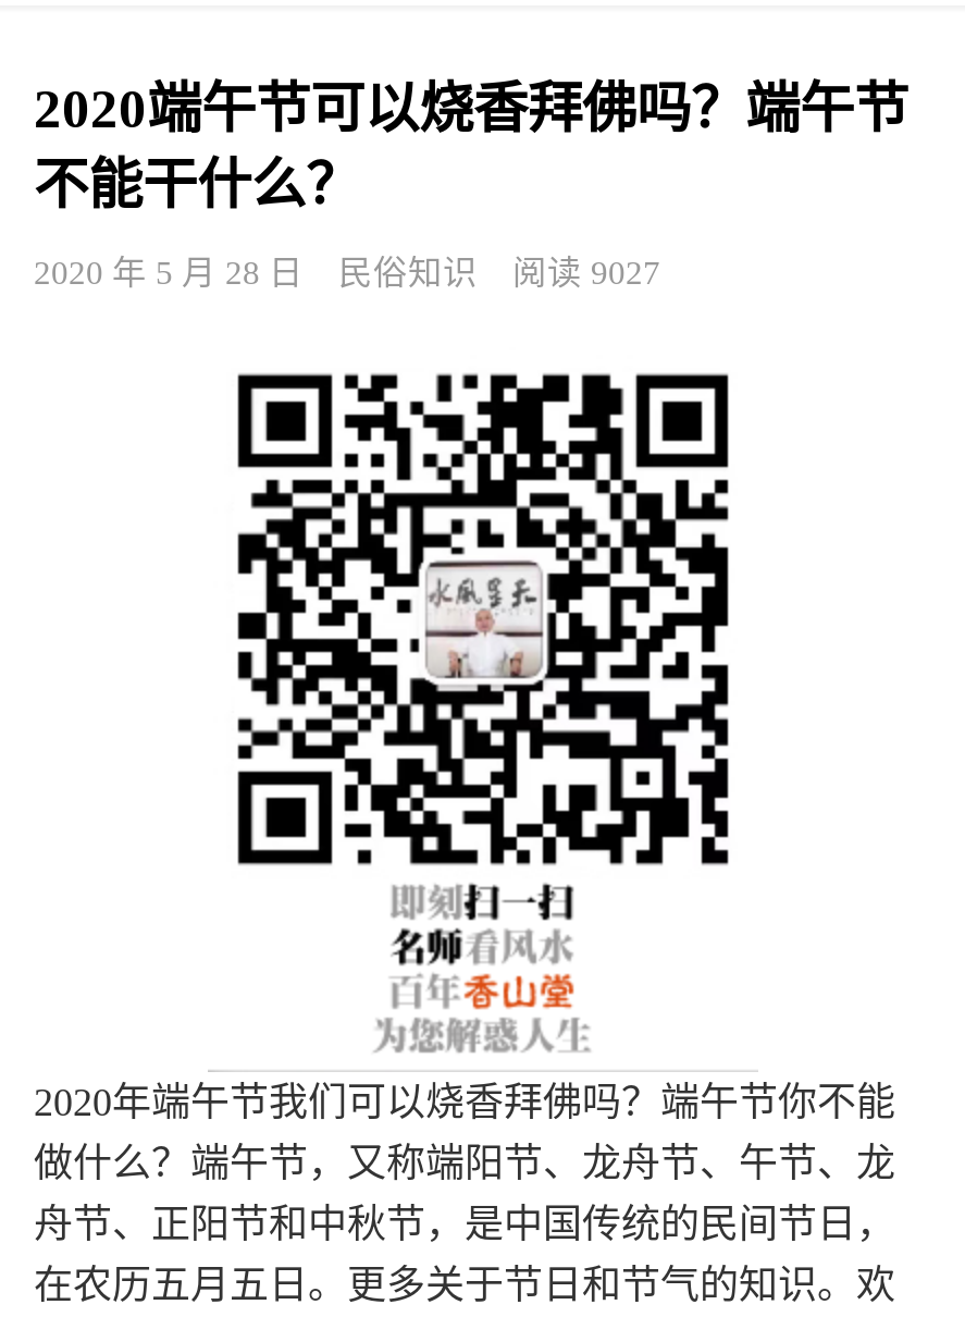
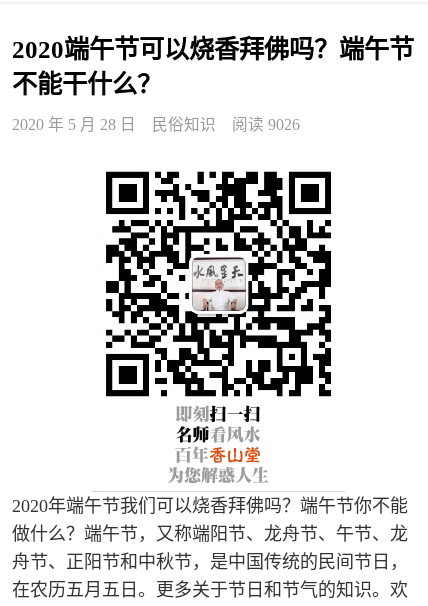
- 2020 年 5 月 28 日 民俗知识 阅读 9027
+ 2020 年 5 月 28 日 民俗知识 阅读 9026
